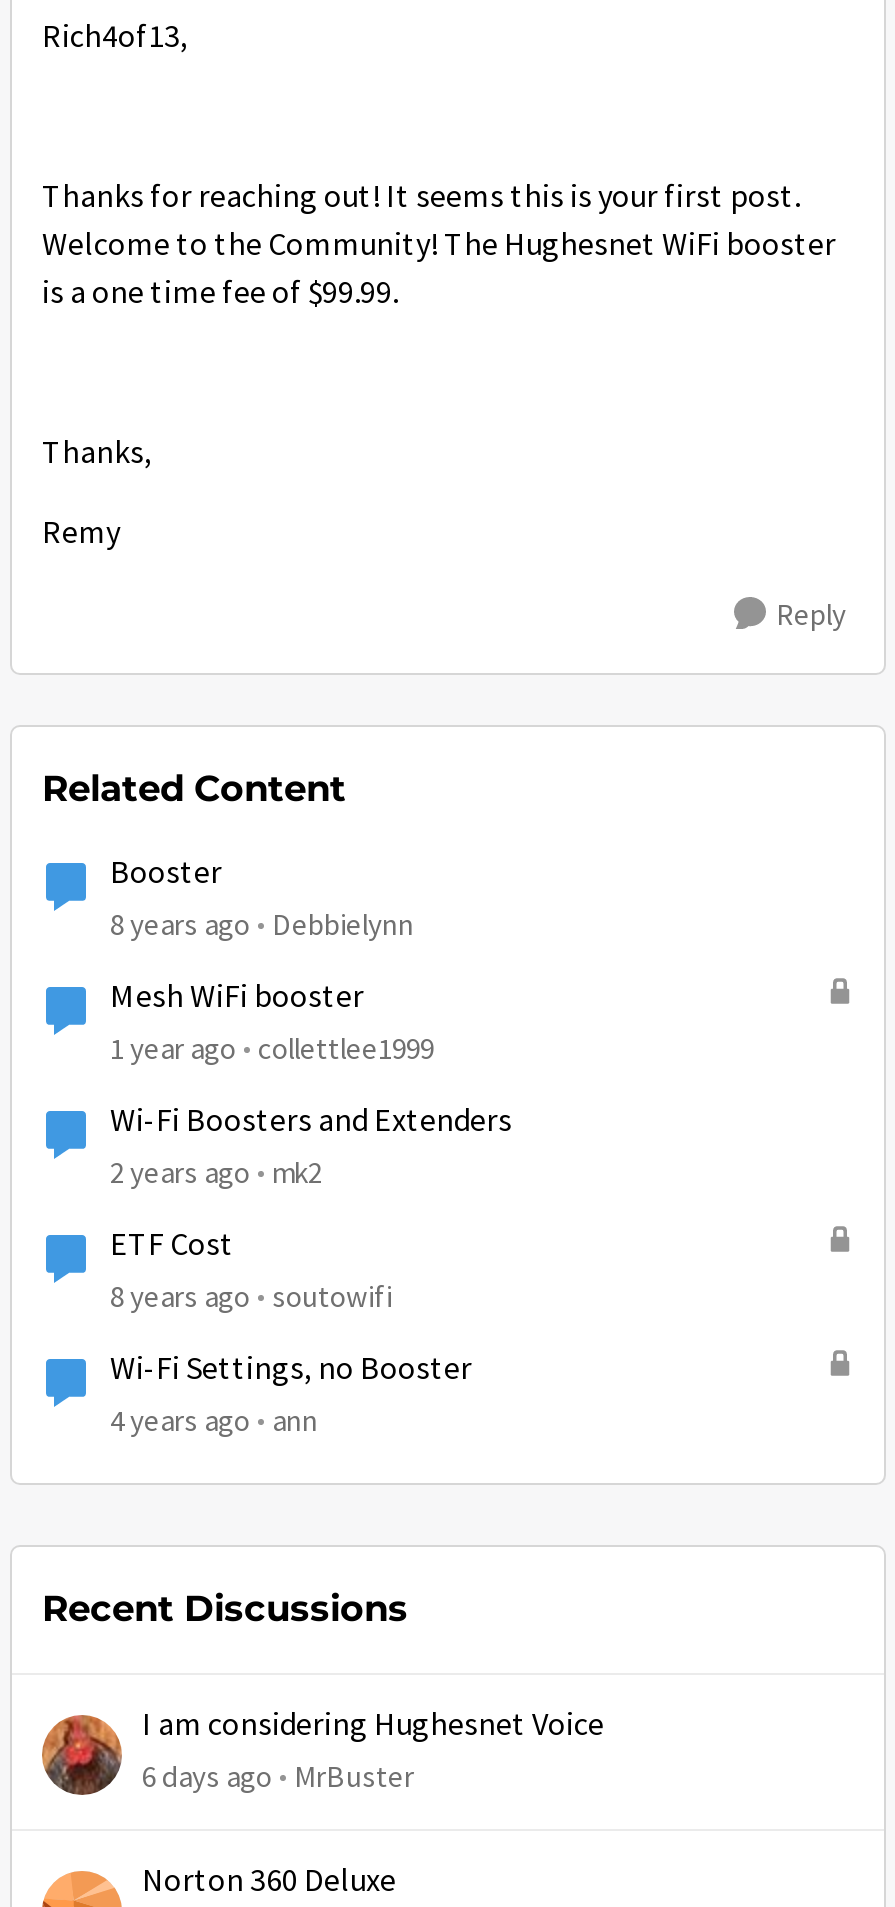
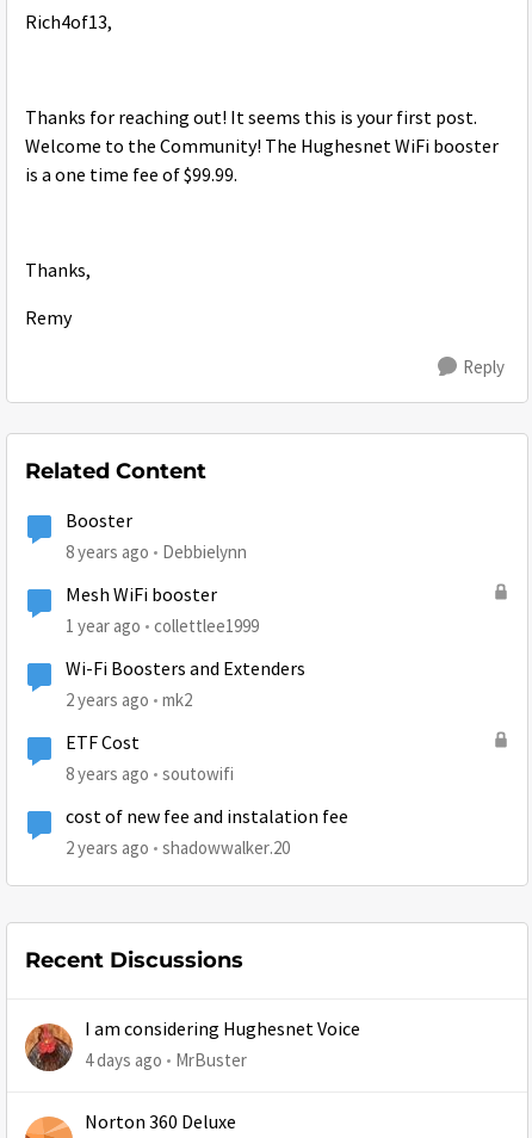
- Wi-Fi Settings, no Booster
- 4 years ago ann
+ cost of new fee and instalation fee
+ 2 years ago shadowwalker.20

- 6 days ago MrBuster
+ 4 days ago MrBuster
